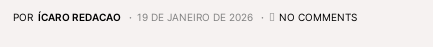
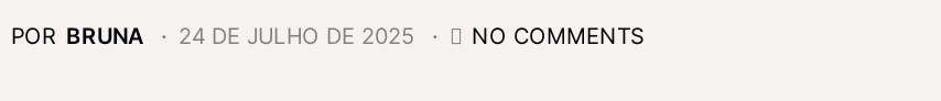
- POR ÍCARO REDACAO
- 19 DE JANEIRO DE 2026
+ POR BRUNA
+ 24 DE JULHO DE 2025
